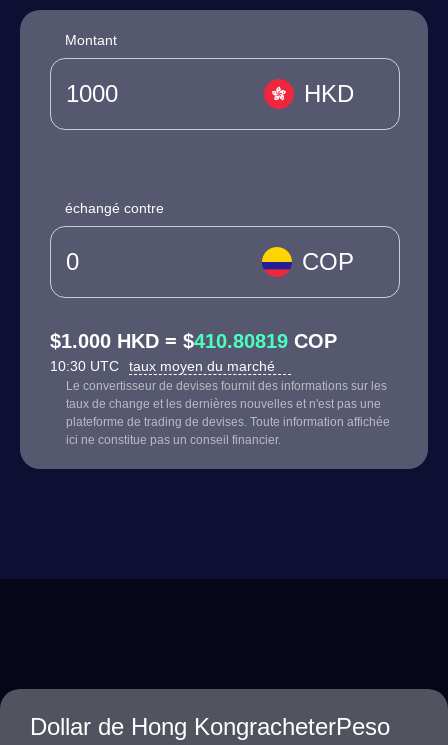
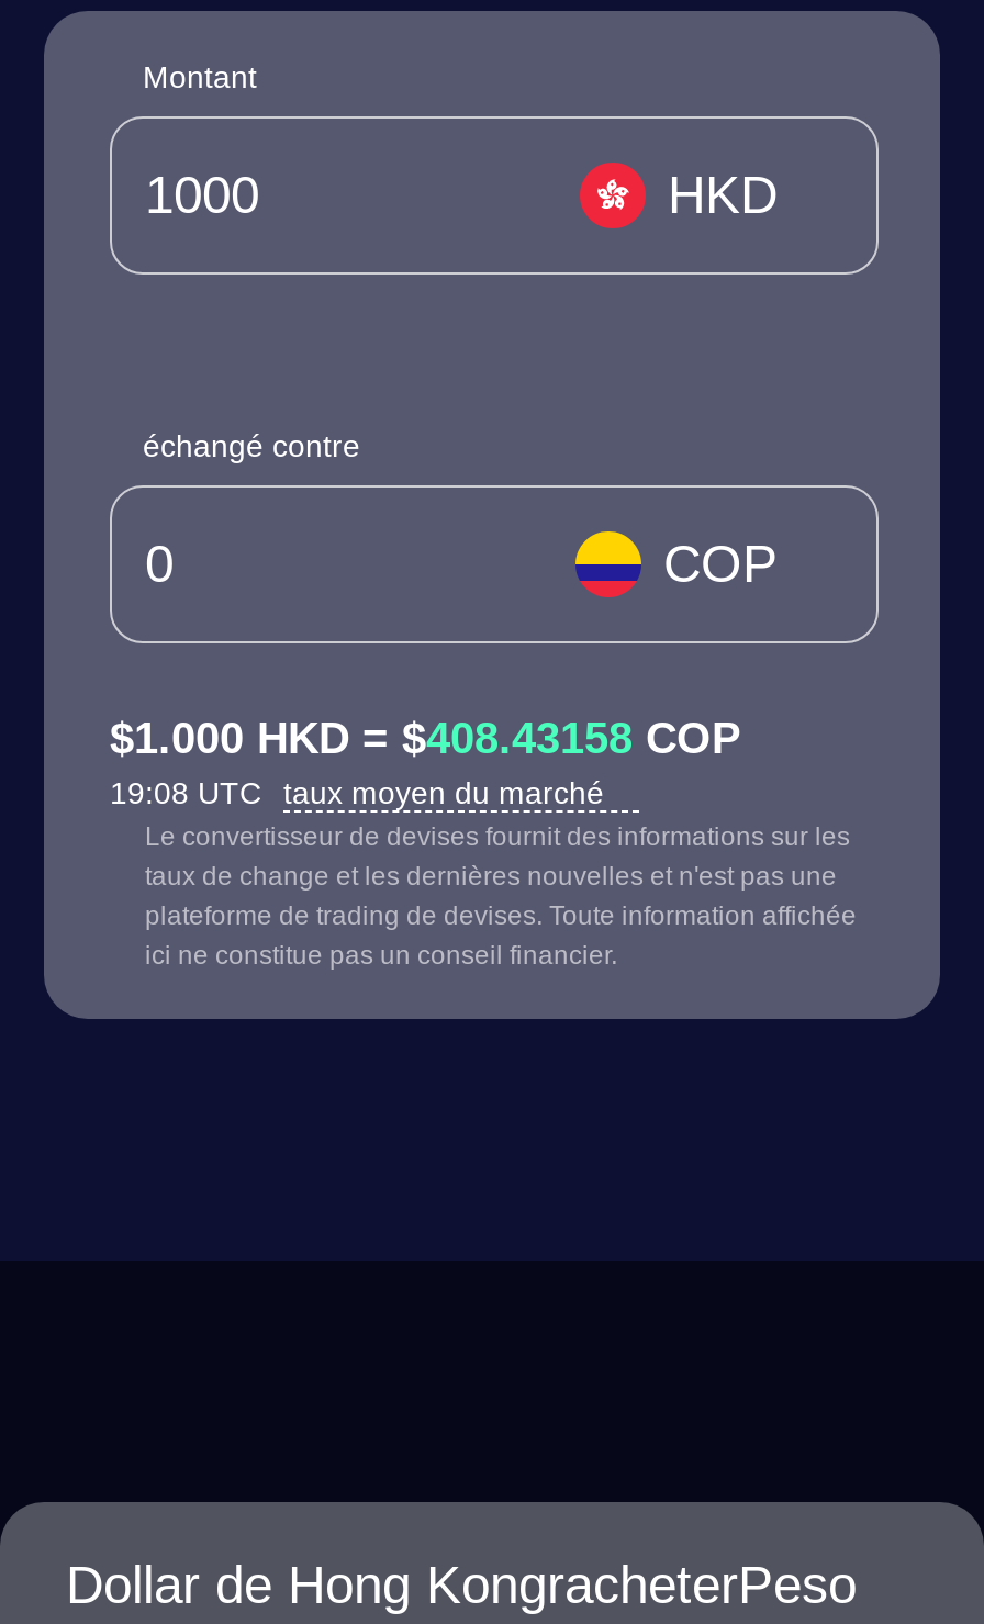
- $1.000 HKD = $410.80819 COP
+ $1.000 HKD = $408.43158 COP

- 10:30 UTC taux moyen du marché
+ 19:08 UTC taux moyen du marché
